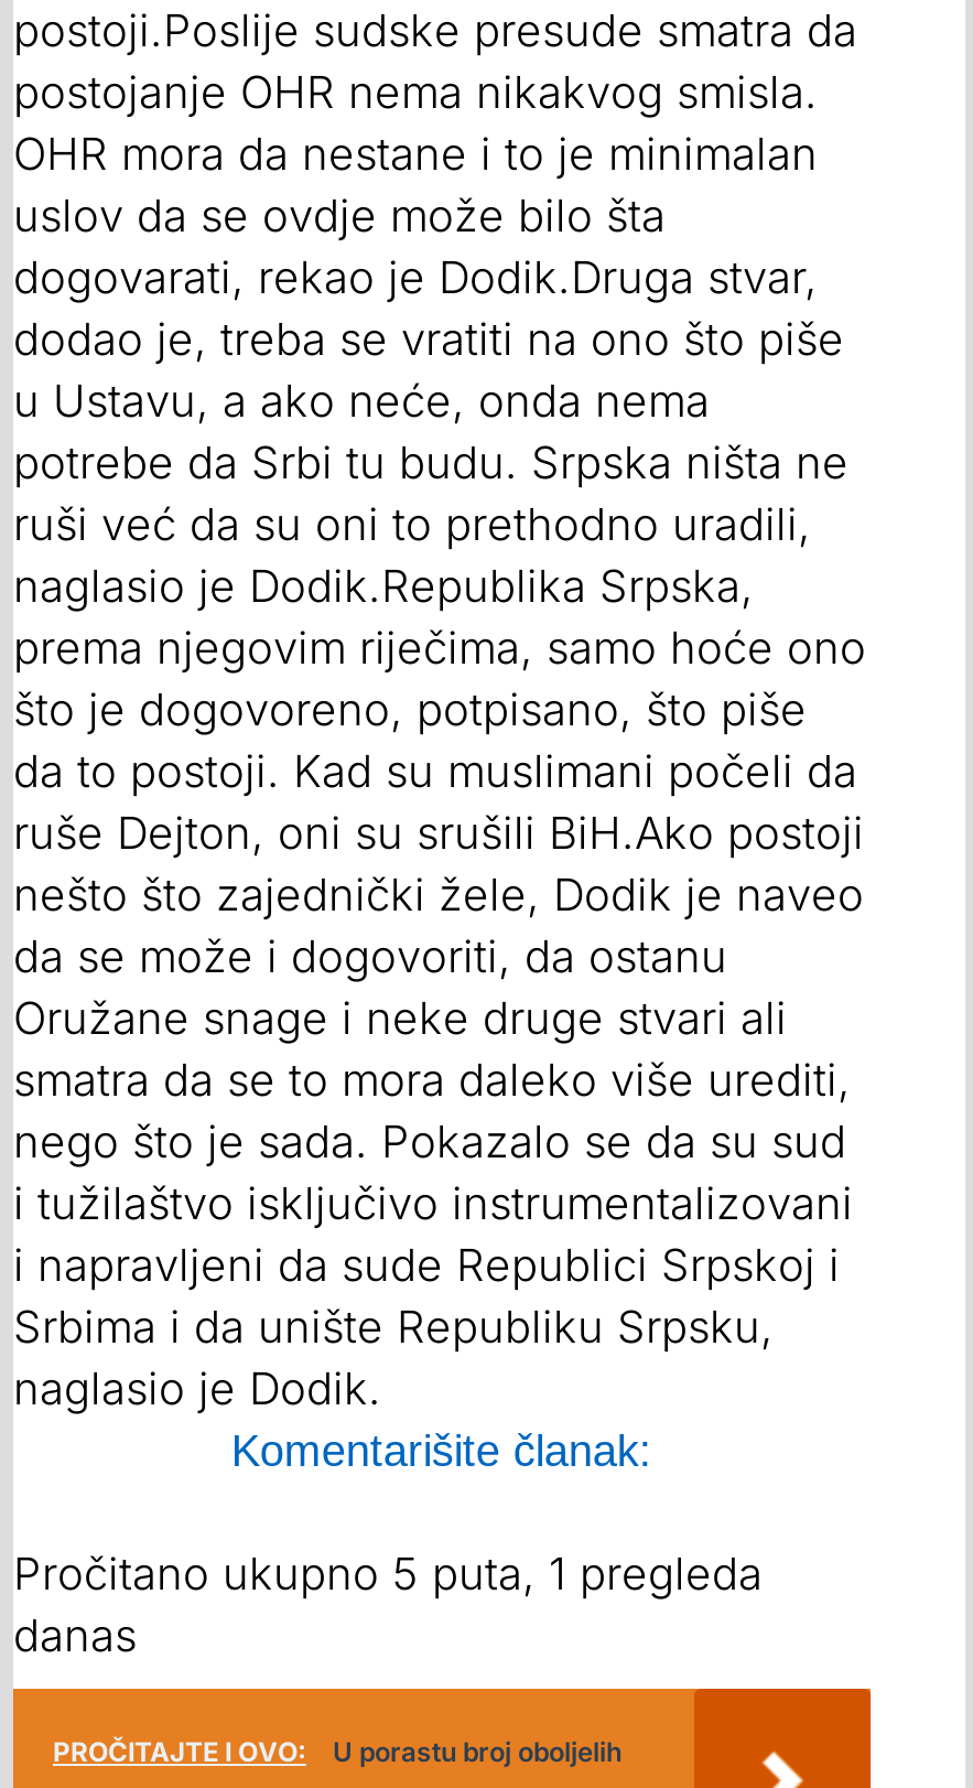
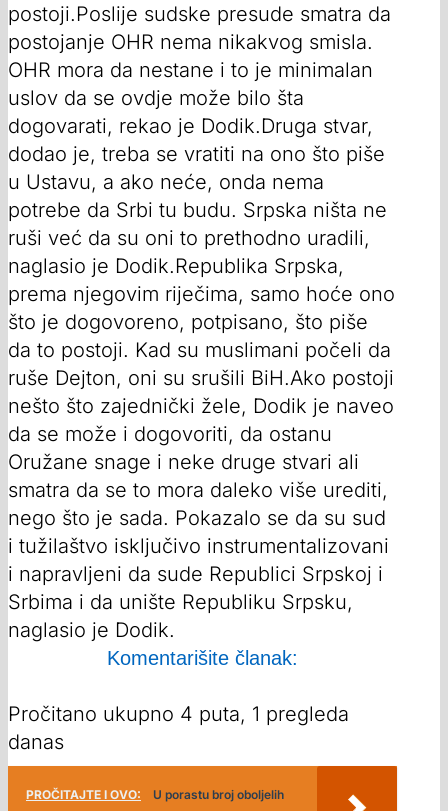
- Pročitano ukupno 5 puta, 1 pregleda
+ Pročitano ukupno 4 puta, 1 pregleda
